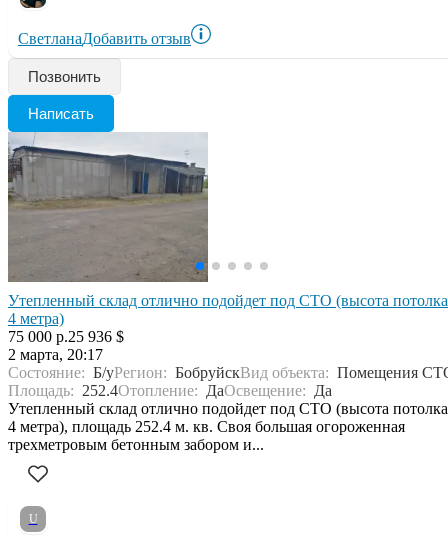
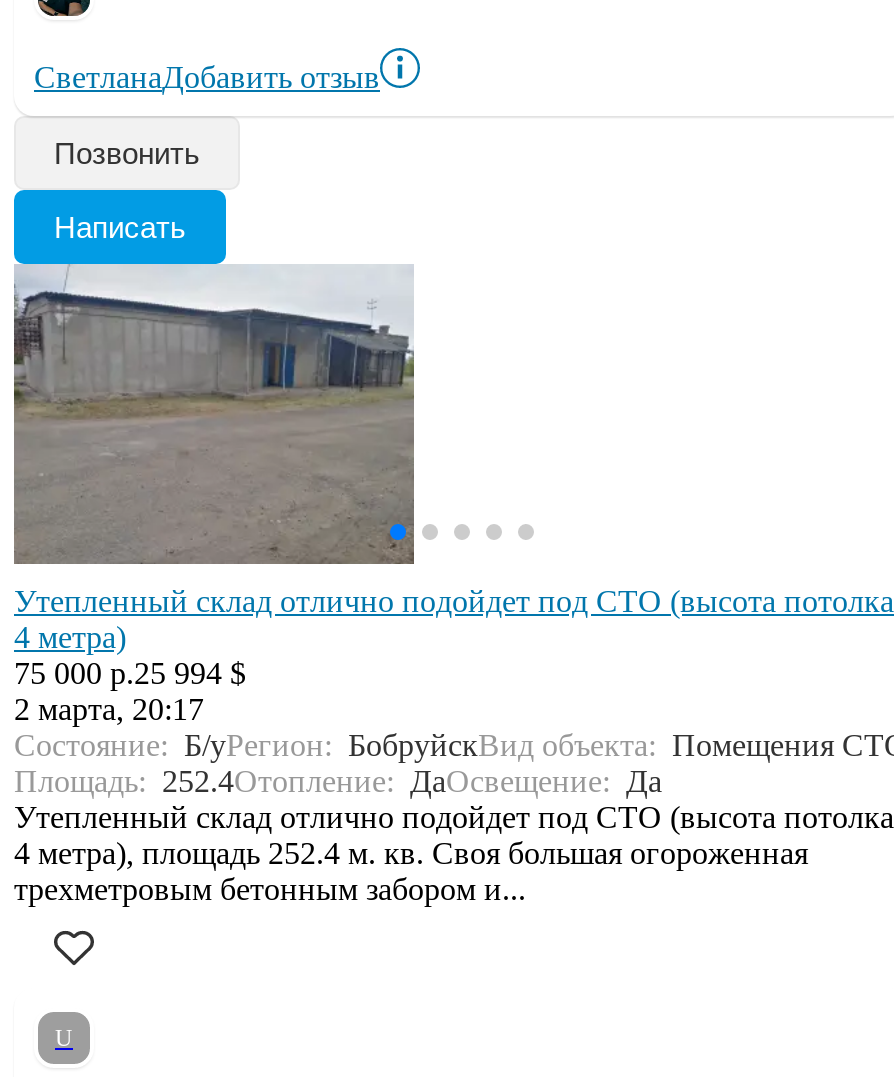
- 75 000 р.25 936 $
+ 75 000 р.25 994 $
